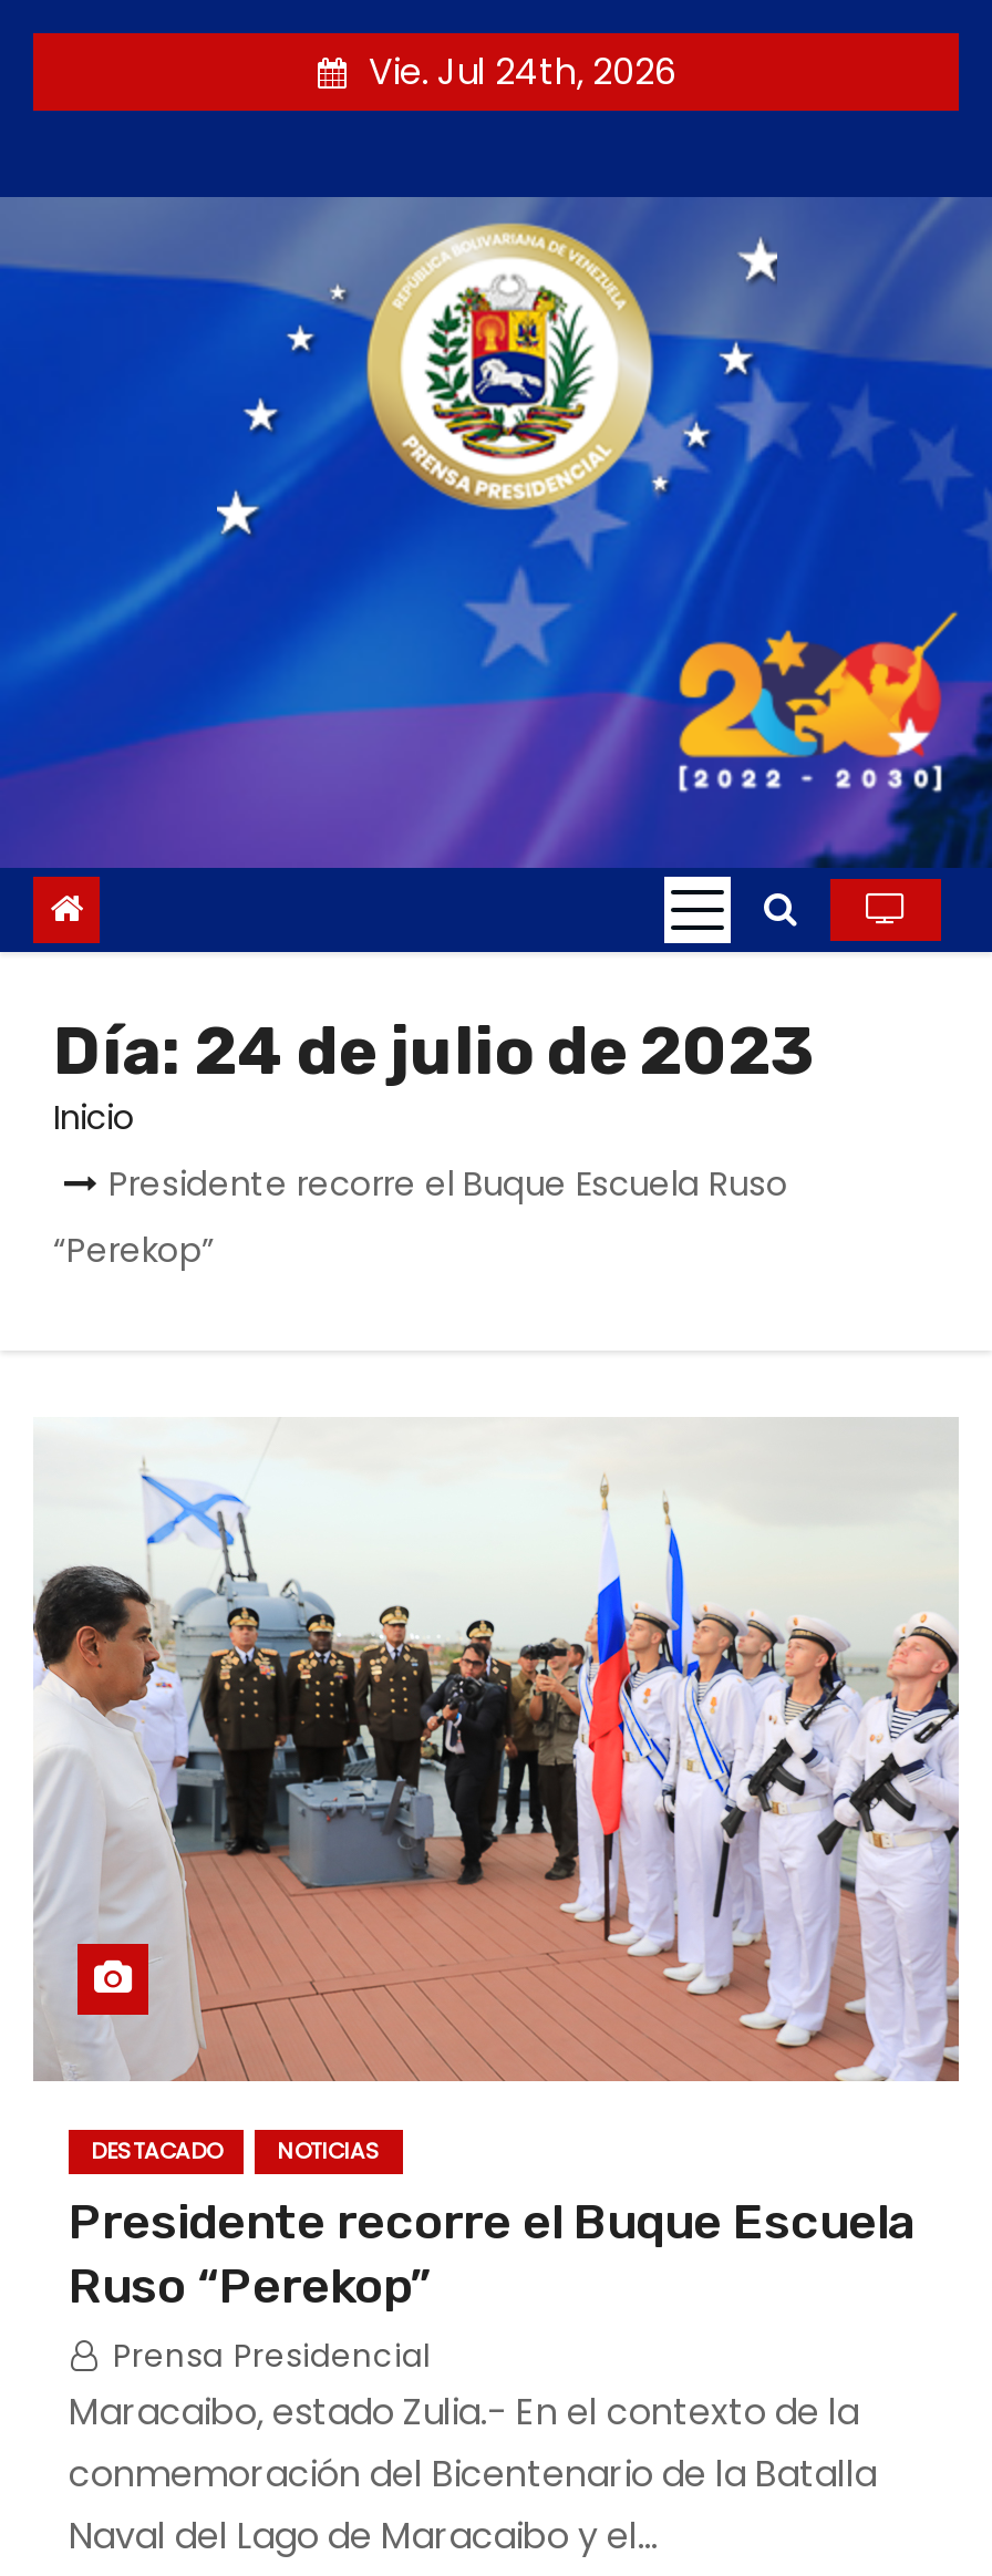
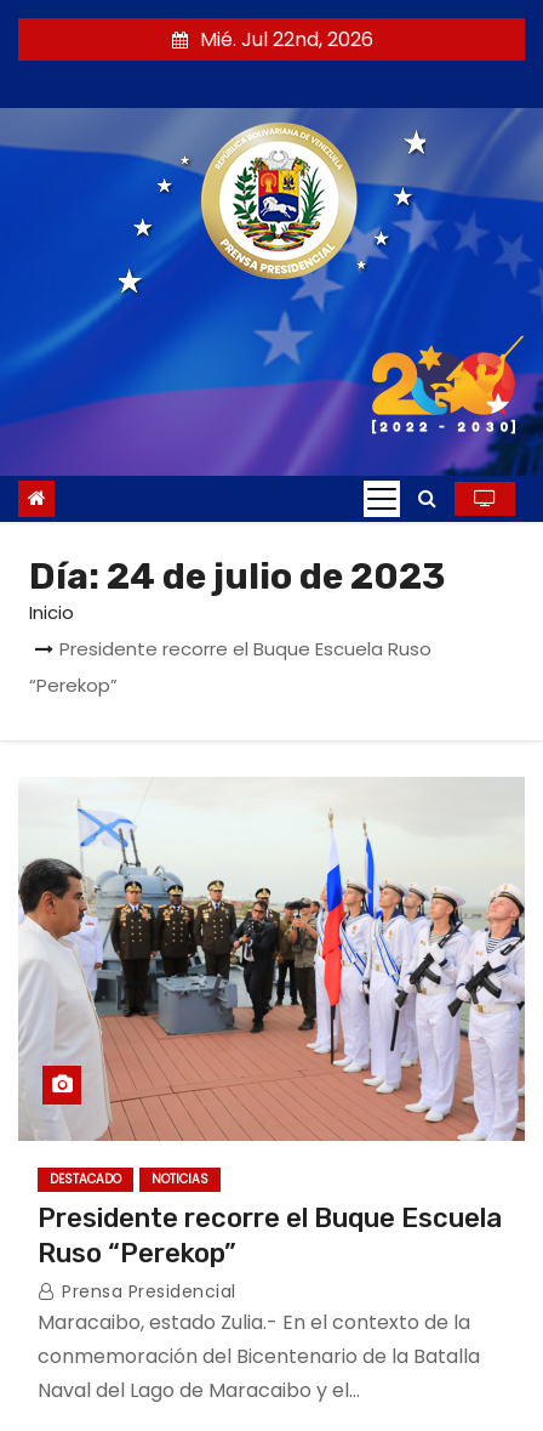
- Vie. Jul 24th, 2026
+ Mié. Jul 22nd, 2026
